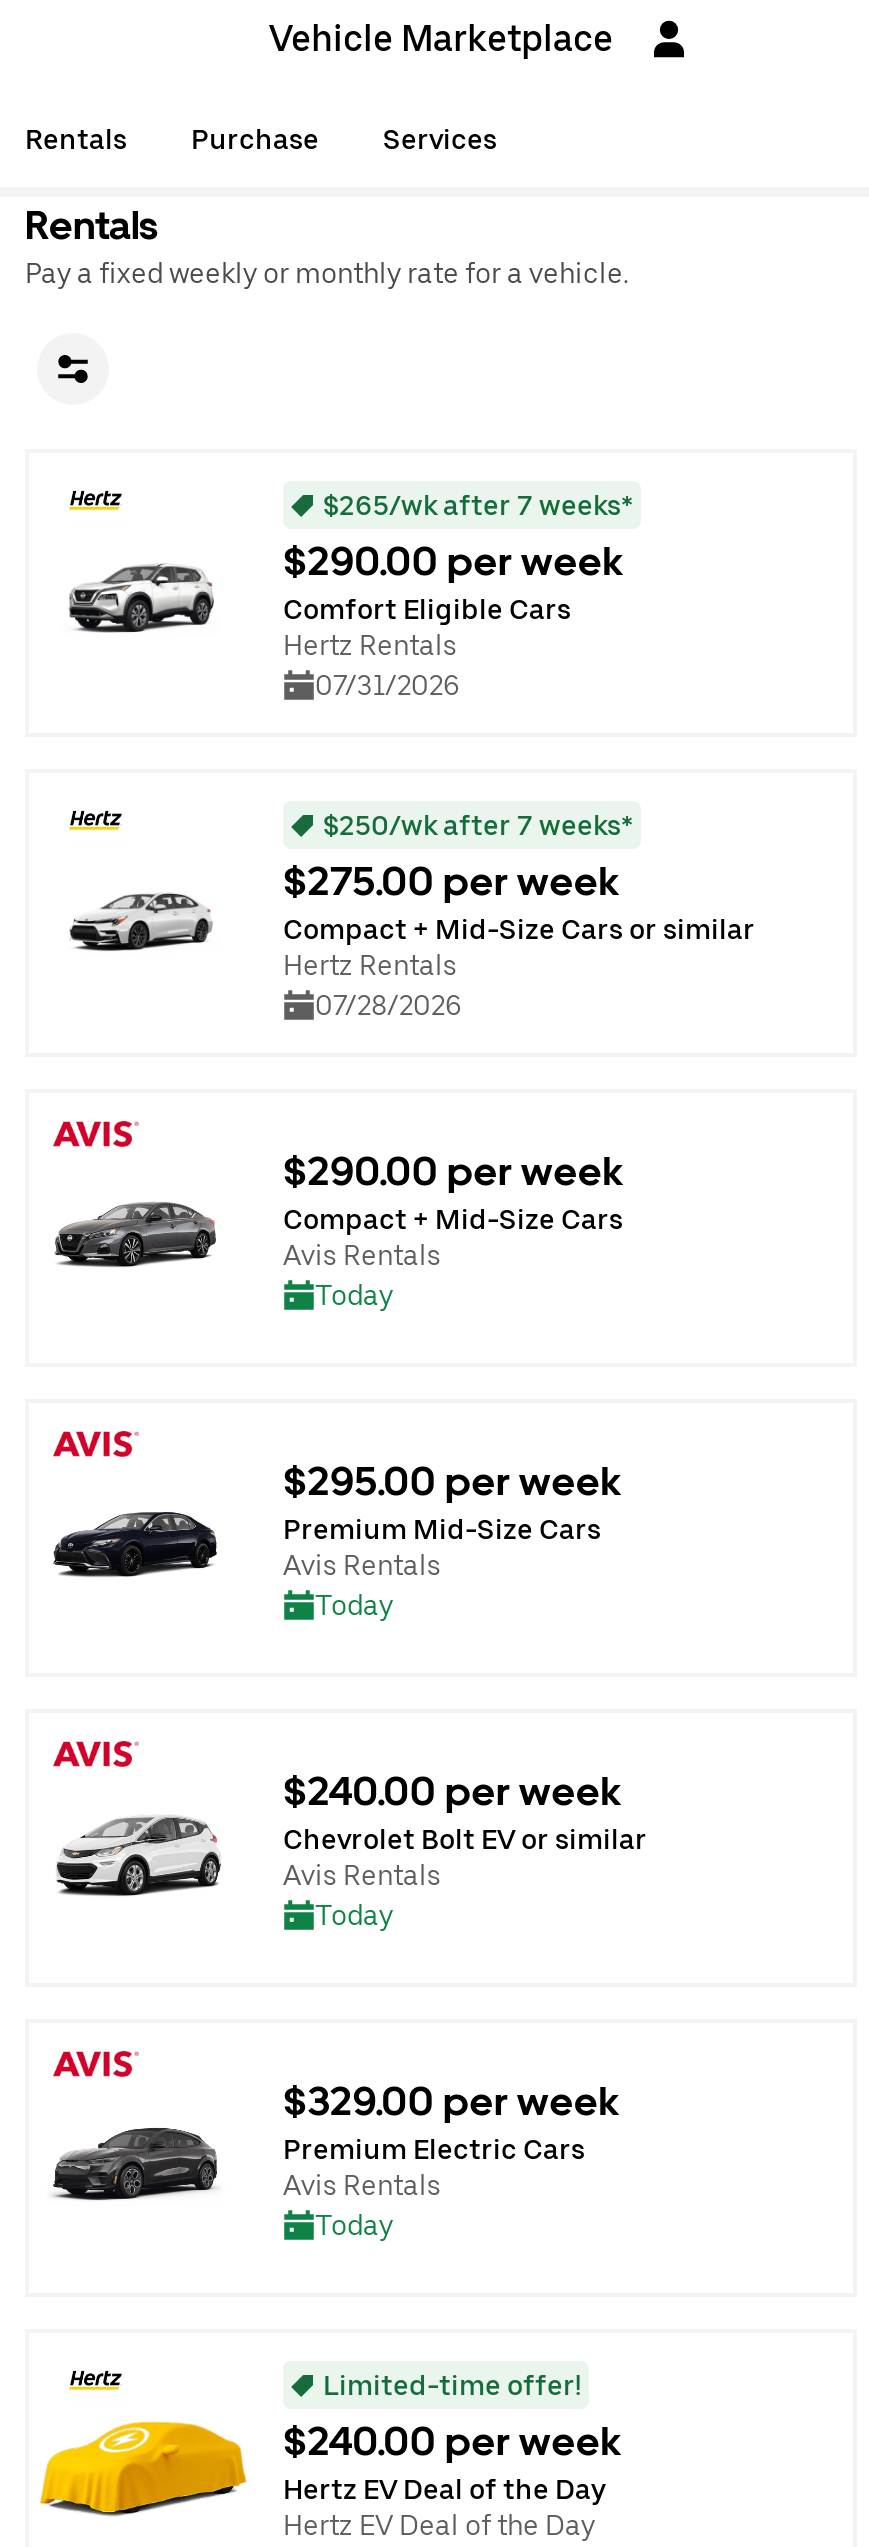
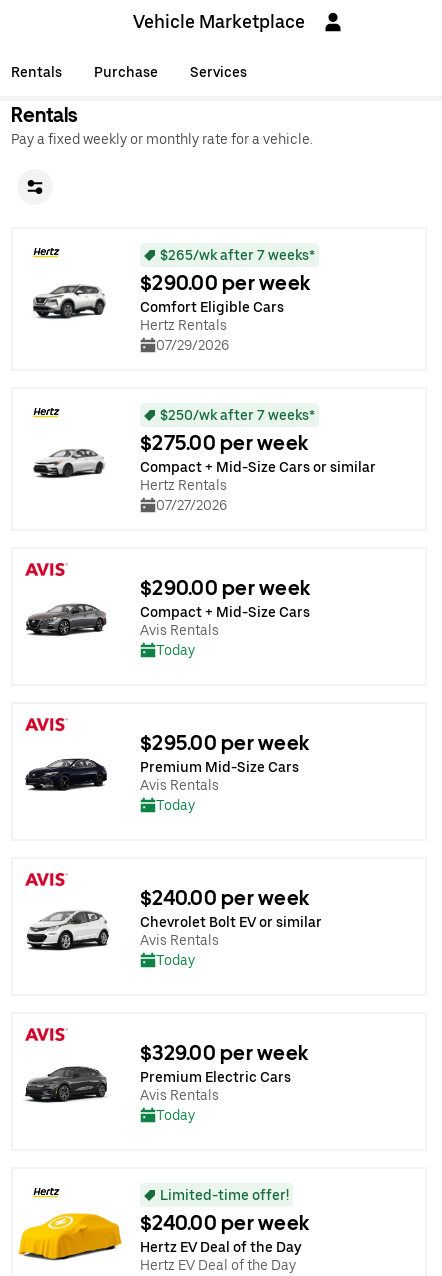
- 07/31/2026
+ 07/29/2026

- 07/28/2026
+ 07/27/2026
